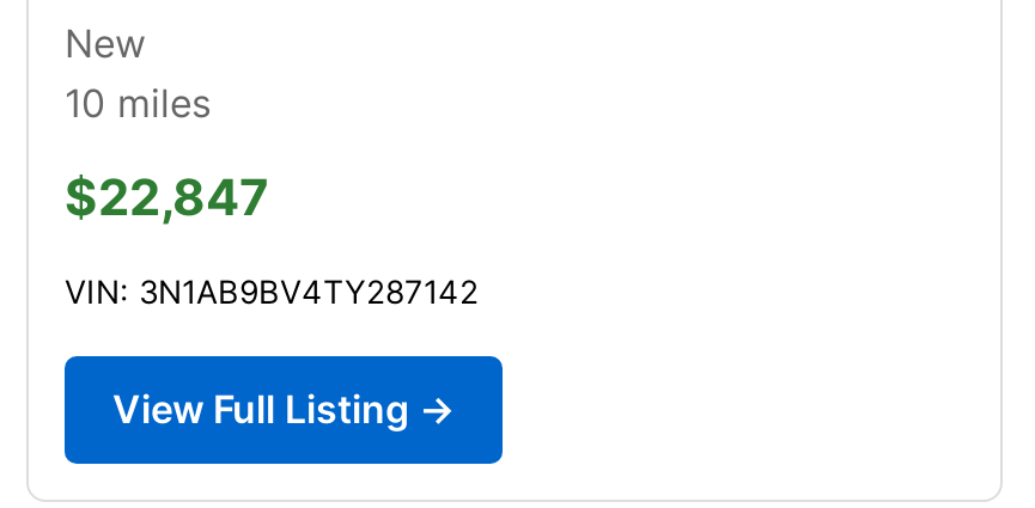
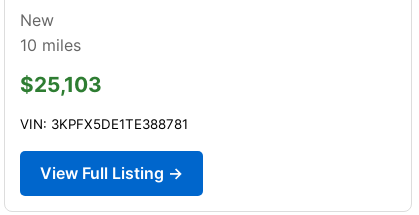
- $22,847
+ $25,103

- VIN: 3N1AB9BV4TY287142
+ VIN: 3KPFX5DE1TE388781
